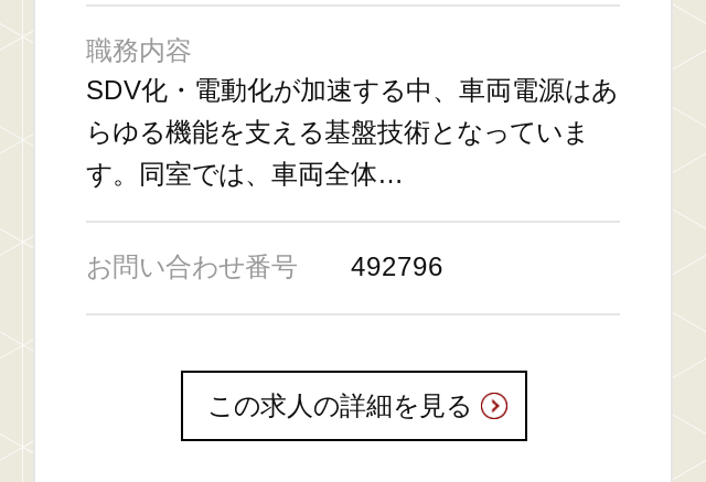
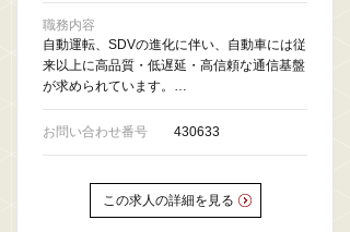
- SDV化・電動化が加速する中、車両電源はあ
- らゆる機能を支える基盤技術となっていま
- す。同室では、車両全体…
+ 自動運転、SDVの進化に伴い、自動車には従
+ 来以上に高品質・低遅延・高信頼な通信基盤
+ が求められています。…

- お問い合わせ番号 492796
+ お問い合わせ番号 430633
